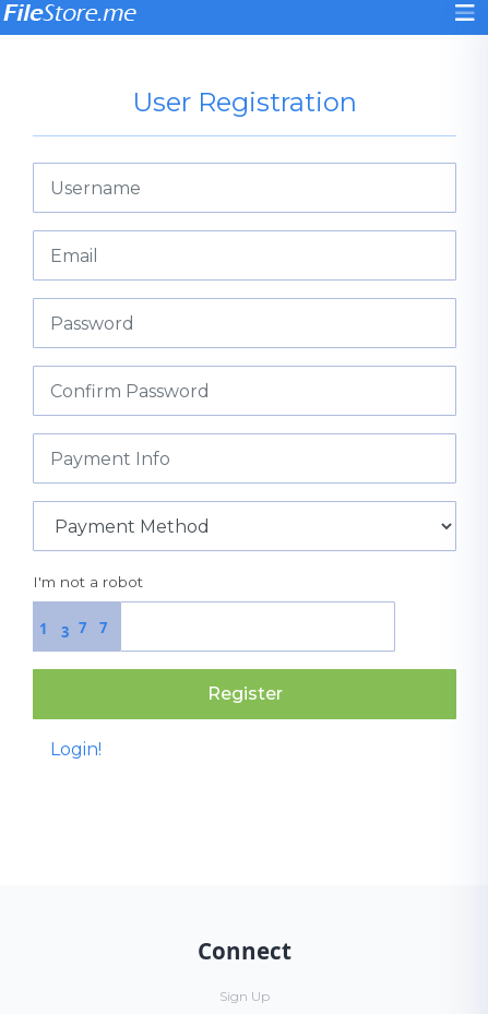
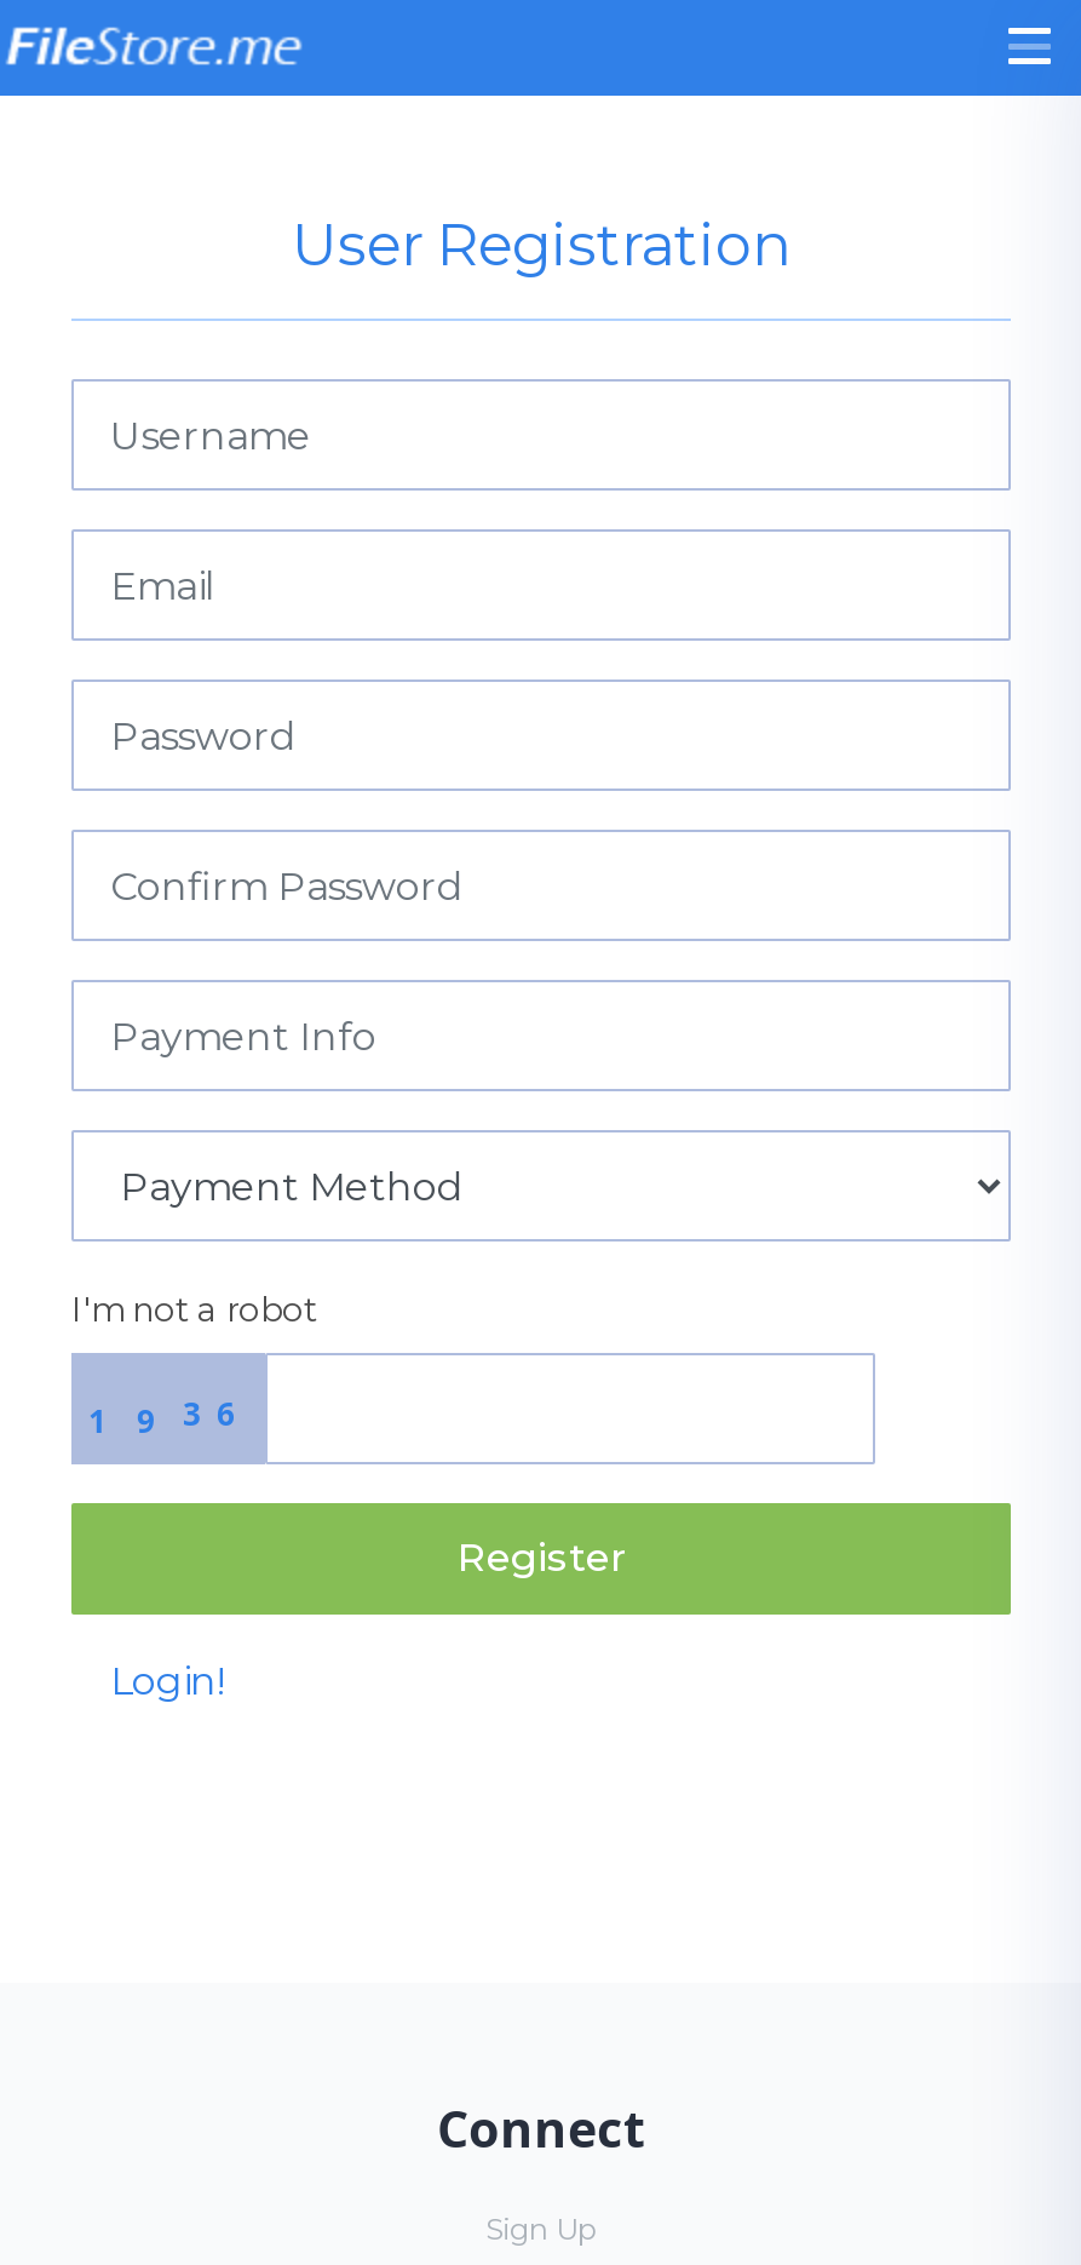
- 3 7
+ 3 6
+ 9

- 7
